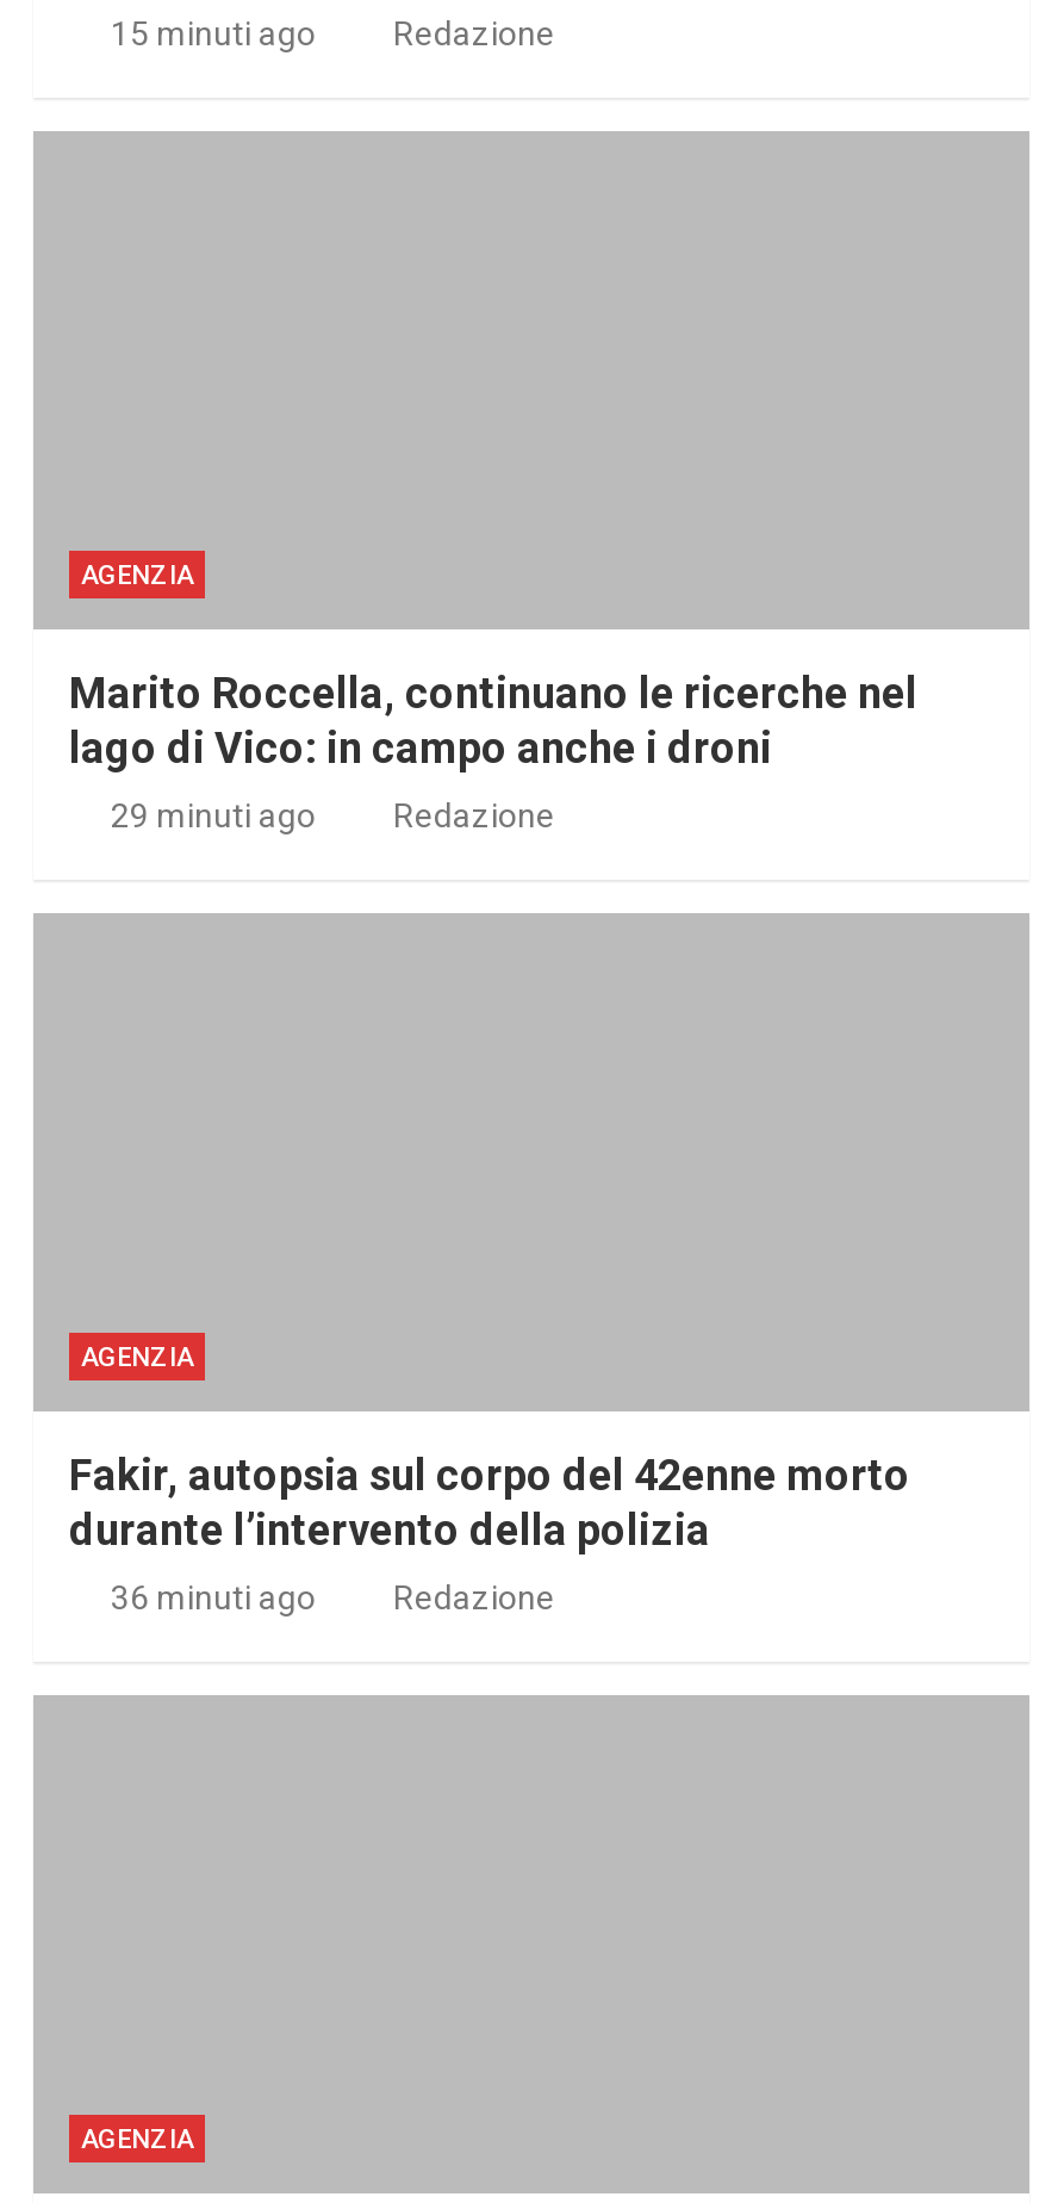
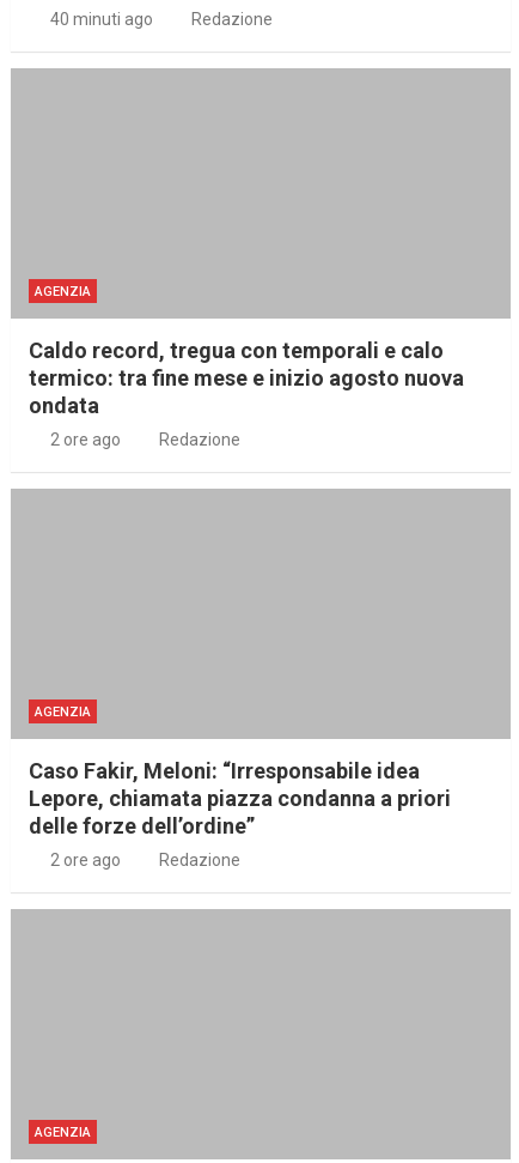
- 15 minuti ago
+ 40 minuti ago

- Marito Roccella, continuano le ricerche nel
- lago di Vico: in campo anche i droni
+ Caldo record, tregua con temporali e calo
+ termico: tra fine mese e inizio agosto nuova
+ ondata

- 29 minuti ago
+ 2 ore ago

- Fakir, autopsia sul corpo del 42enne morto
- durante l’intervento della polizia
+ Caso Fakir, Meloni: “Irresponsabile idea
+ Lepore, chiamata piazza condanna a priori
+ delle forze dell’ordine”

- 36 minuti ago
+ 2 ore ago
